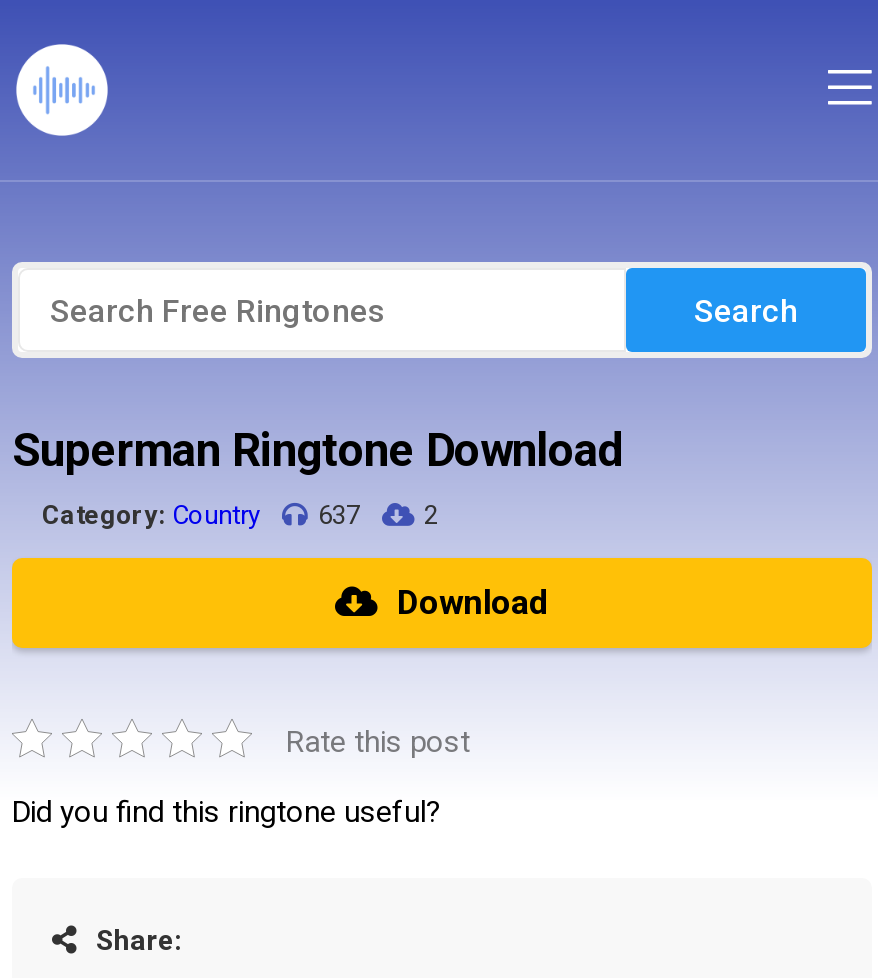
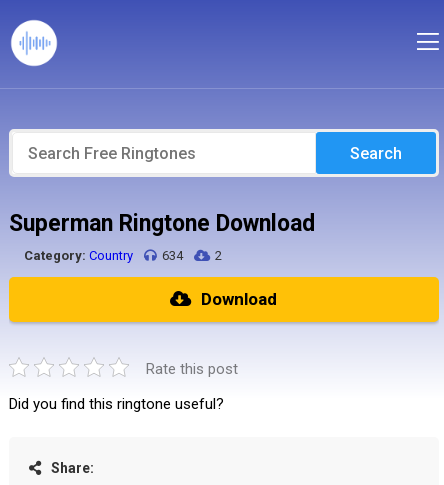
- Category: Country 637
+ Category: Country 634
